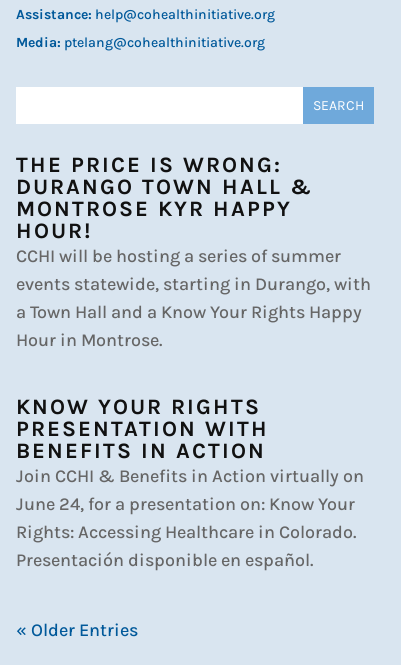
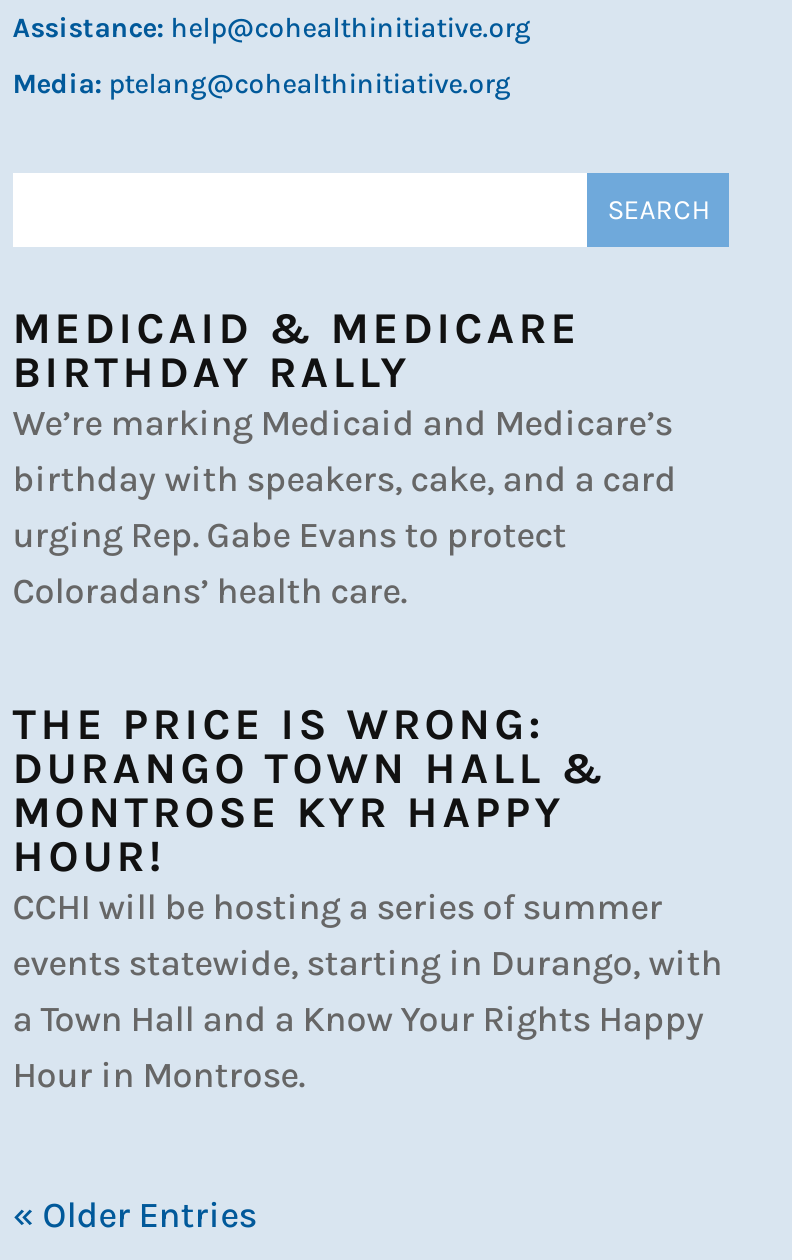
+ MEDICAID & MEDICARE
+ BIRTHDAY RALLY
+ We’re marking Medicaid and Medicare’s
+ birthday with speakers, cake, and a card
+ urging Rep. Gabe Evans to protect
+ Coloradans’ health care.

moved down: THE PRICE IS WRONG: | DURANGO TOWN HALL & | MONTROSE KYR HAPPY | HOUR! | CCHI will be hosting a series of summer | events statewide, starting in Durango, with | a Town Hall and a Know Your Rights Happy | Hour in Montrose.

- KNOW YOUR RIGHTS
- PRESENTATION WITH
- BENEFITS IN ACTION
- Join CCHI & Benefits in Action virtually on
- June 24, for a presentation on: Know Your
- Rights: Accessing Healthcare in Colorado.
- Presentación disponible en español.
